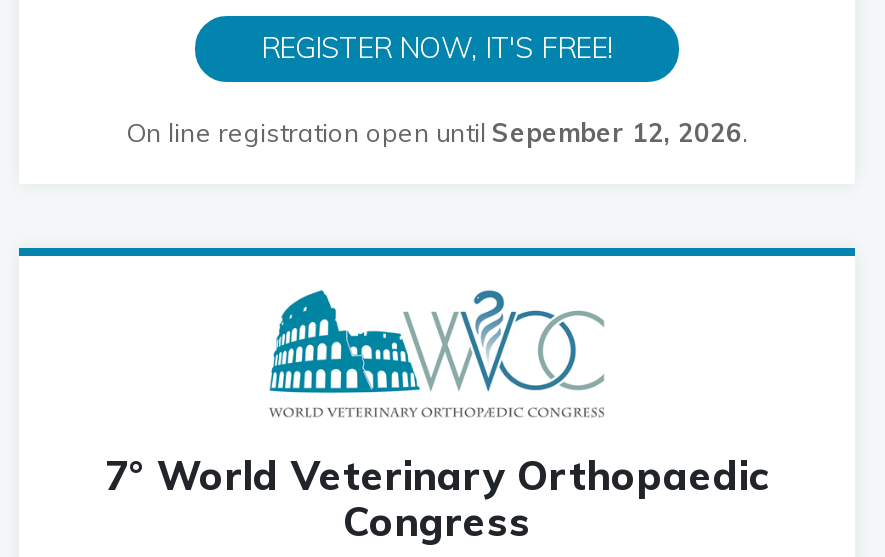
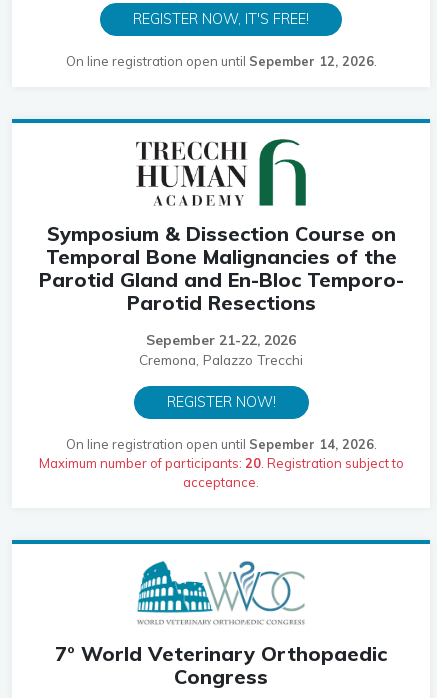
+ [image]
+ Symposium & Dissection Course on
+ Temporal Bone Malignancies of the
+ Parotid Gland and En-Bloc Temporo-
+ Parotid Resections
+ Sepember 21-22, 2026
+ Cremona, Palazzo Trecchi
+ REGISTER NOW!
+ On line registration open until Sepember 14, 2026.
+ Maximum number of participants: 20. Registration subject to
+ acceptance.

+ [image]
